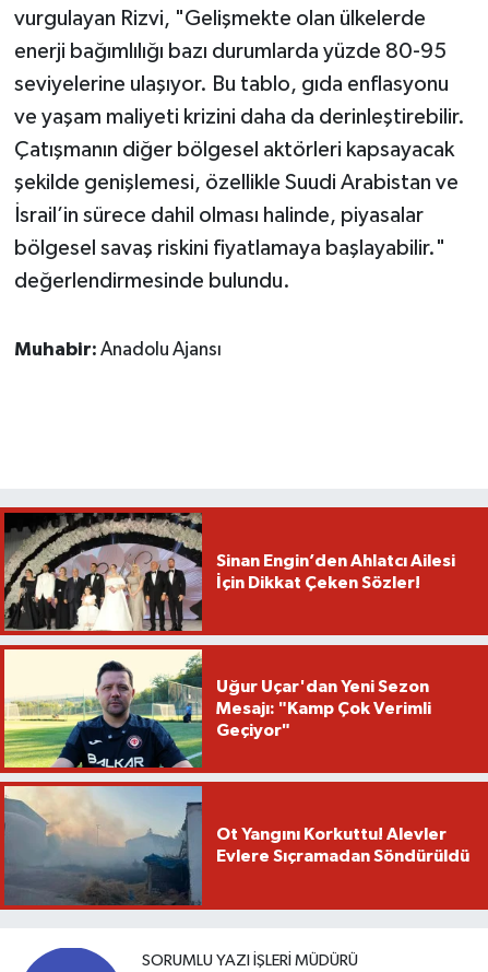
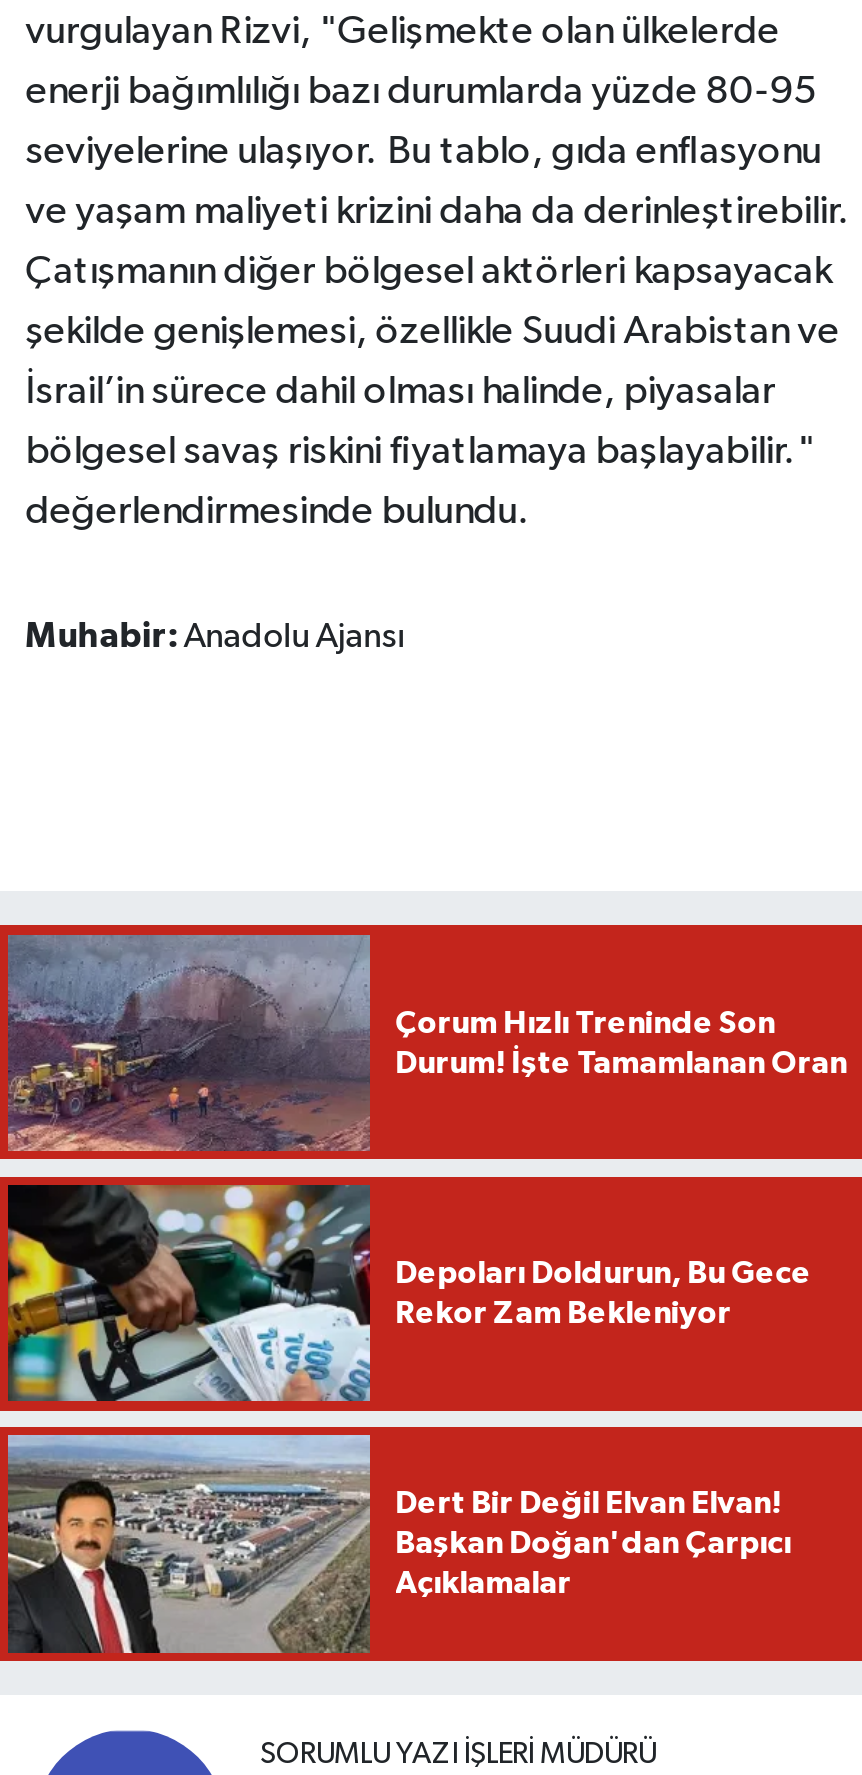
- [image]
- Sinan Engin’den Ahlatcı Ailesi
- İçin Dikkat Çeken Sözler!
+ [image]
+ Çorum Hızlı Treninde Son
+ Durum! İşte Tamamlanan Oran

- [image]
- Uğur Uçar'dan Yeni Sezon
- Mesajı: "Kamp Çok Verimli
- Geçiyor"
+ [image]
+ Depoları Doldurun, Bu Gece
+ Rekor Zam Bekleniyor

- [image]
- Ot Yangını Korkuttu! Alevler
- Evlere Sıçramadan Söndürüldü
+ [image]
+ Dert Bir Değil Elvan Elvan!
+ Başkan Doğan'dan Çarpıcı
+ Açıklamalar
